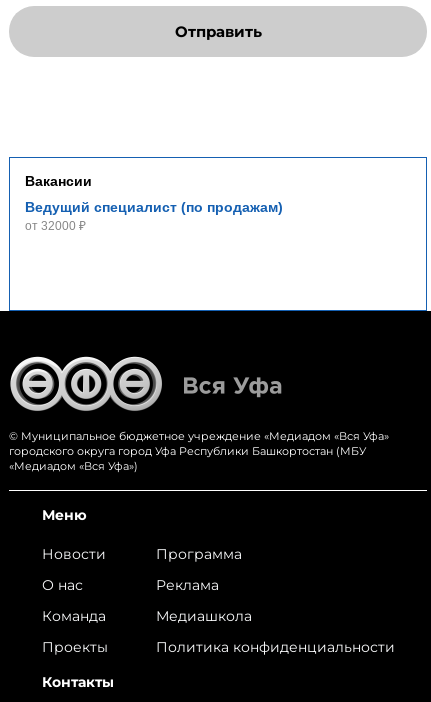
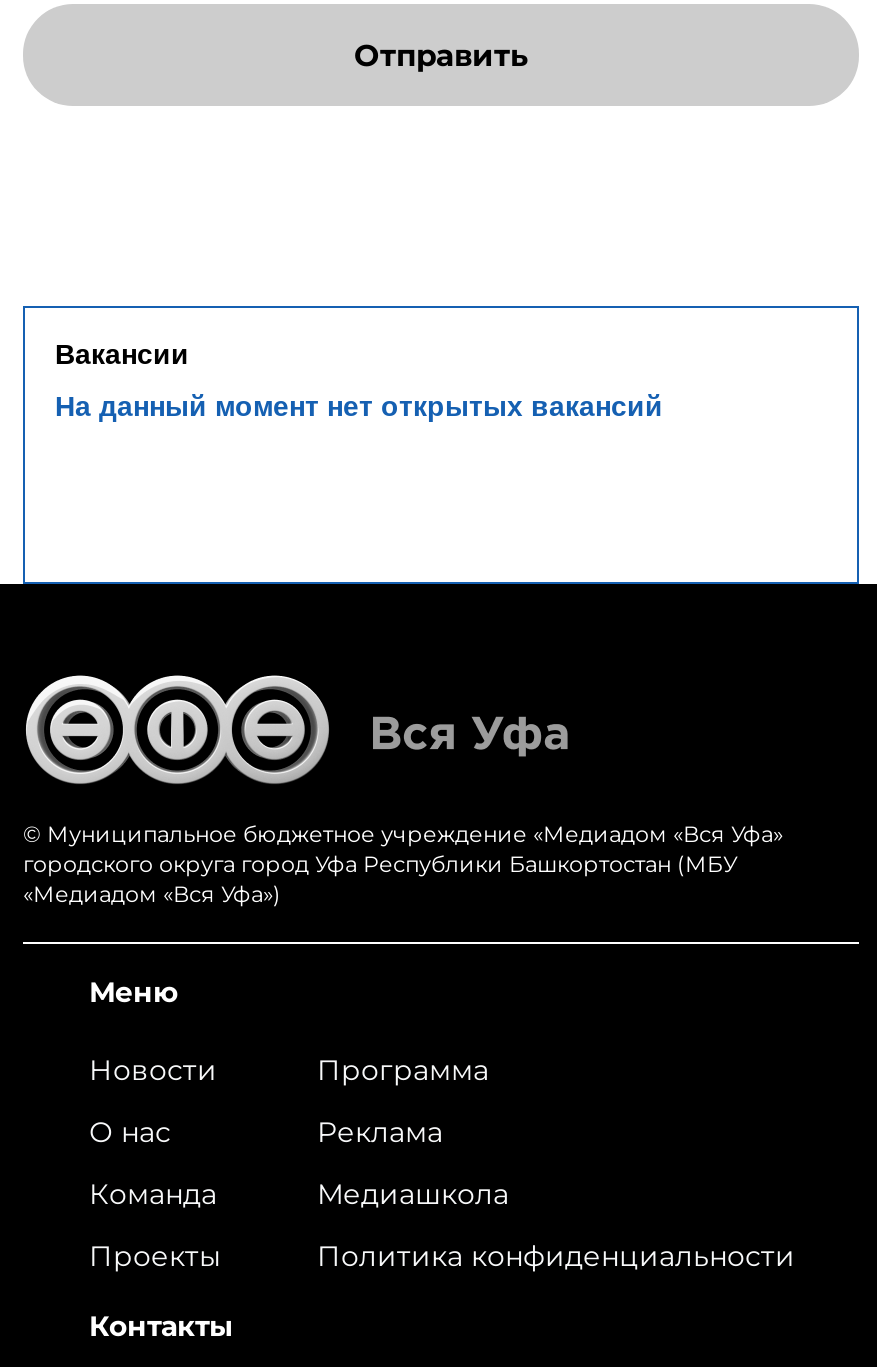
- Ведущий специалист (по продажам)
- от 32000 ₽
+ На данный момент нет открытых вакансий
